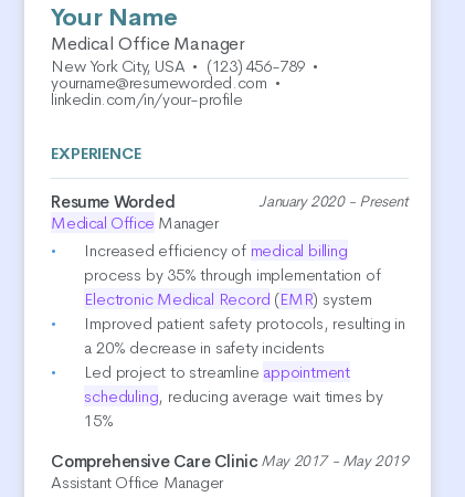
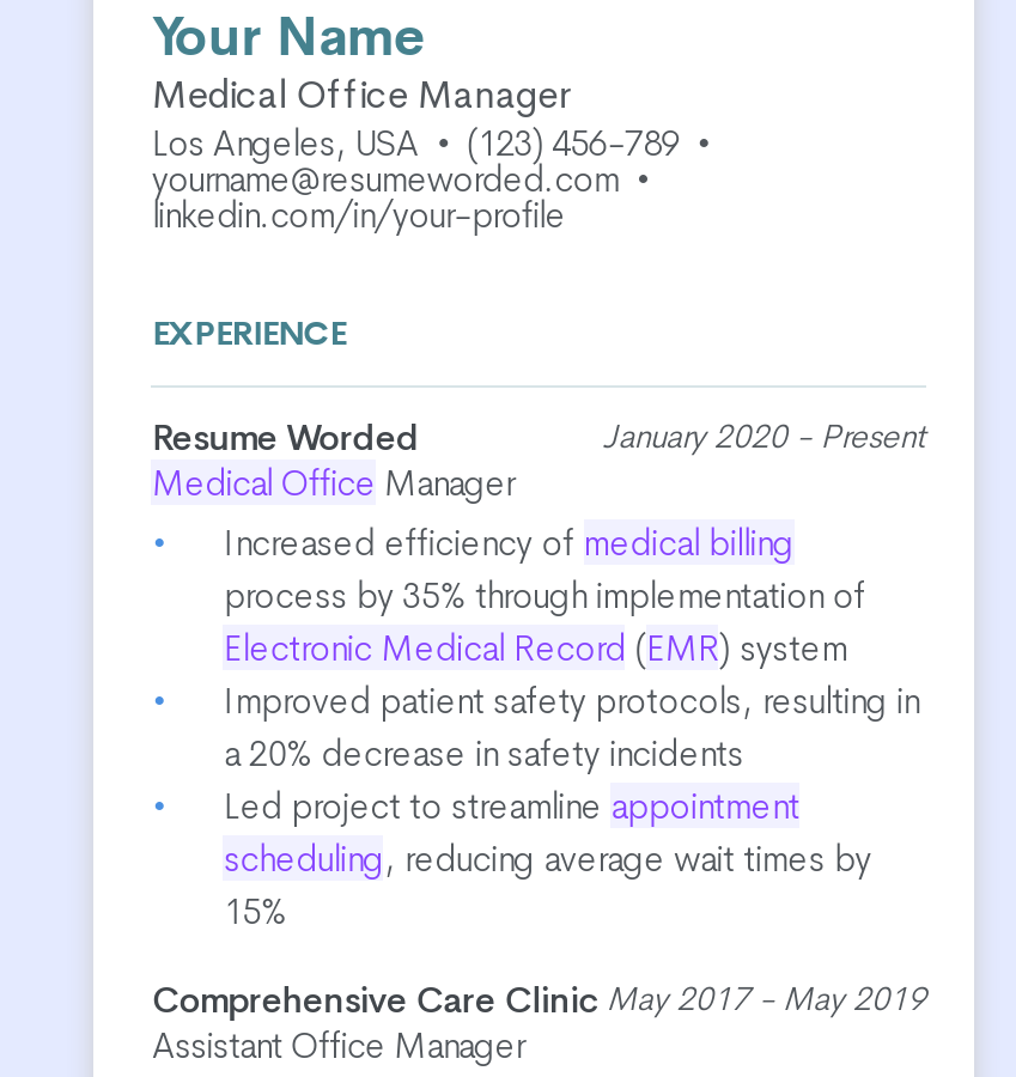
- New York City, USA • (123) 456-789 •
+ Los Angeles, USA • (123) 456-789 •
